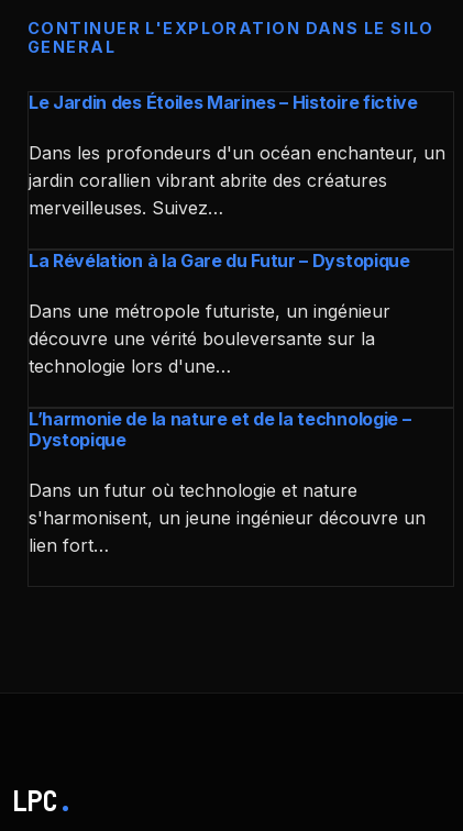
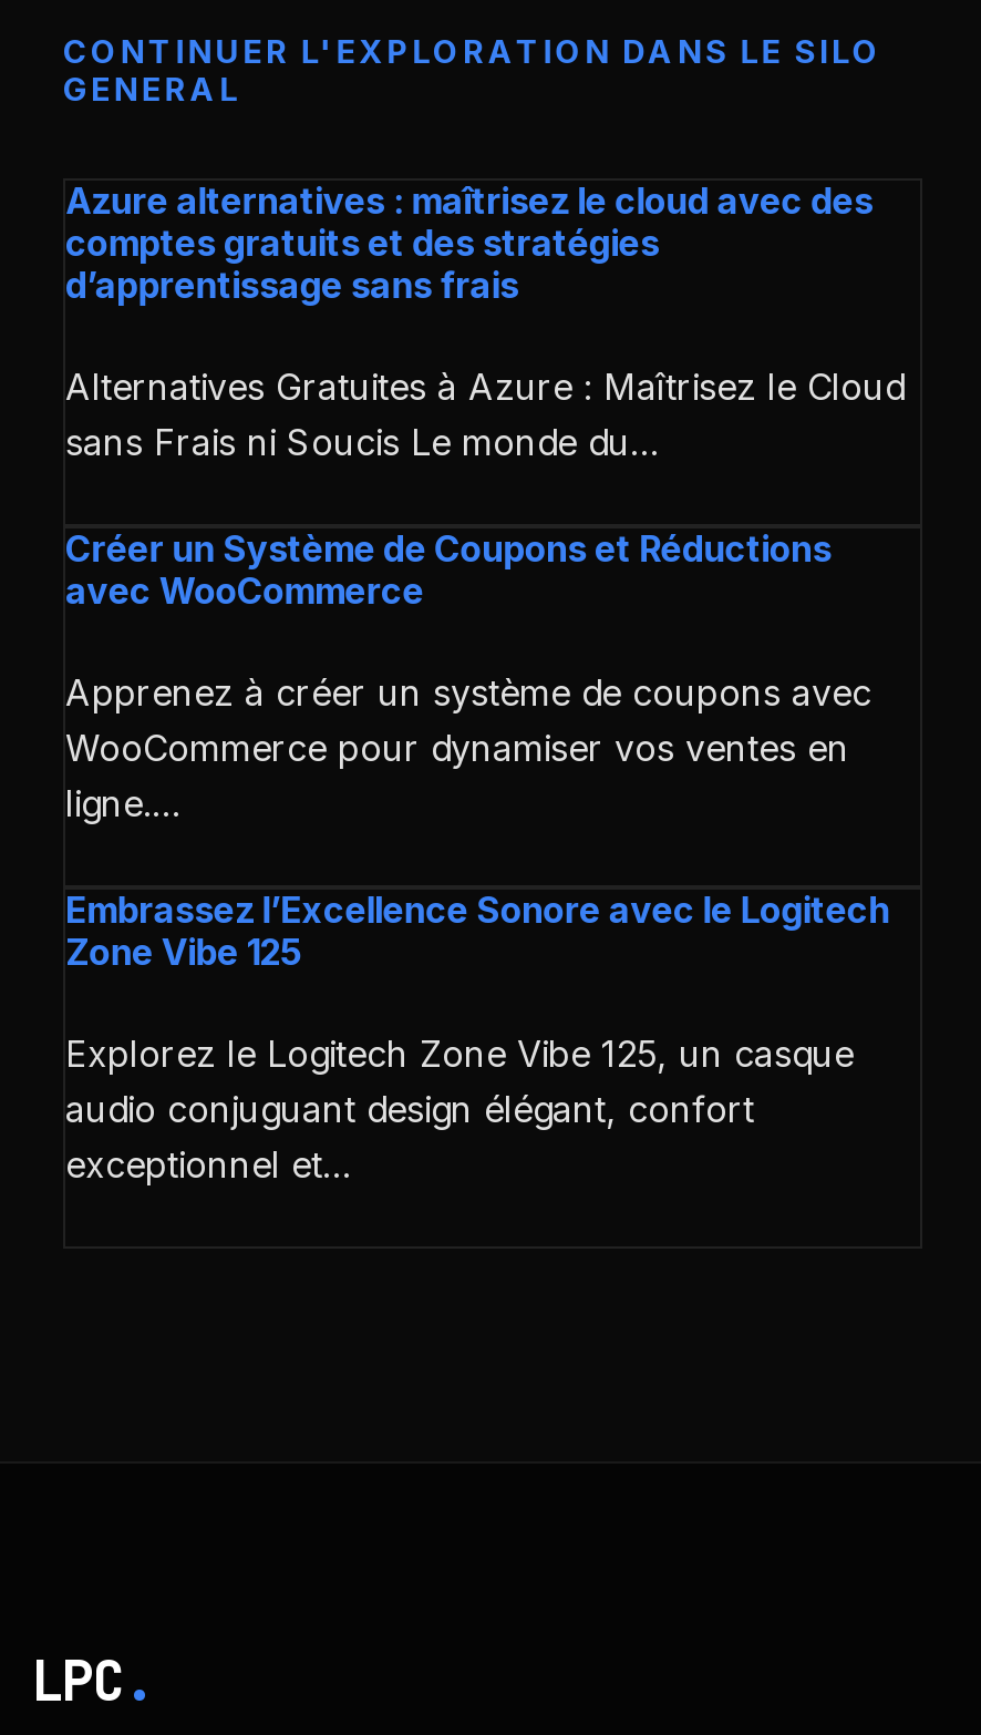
- Le Jardin des Étoiles Marines – Histoire fictive
+ Azure alternatives : maîtrisez le cloud avec des
+ comptes gratuits et des stratégies
+ d’apprentissage sans frais

- Dans les profondeurs d'un océan enchanteur, un
- jardin corallien vibrant abrite des créatures
- merveilleuses. Suivez…
+ Alternatives Gratuites à Azure : Maîtrisez le Cloud
+ sans Frais ni Soucis Le monde du…

- La Révélation à la Gare du Futur – Dystopique
+ Créer un Système de Coupons et Réductions
+ avec WooCommerce

- Dans une métropole futuriste, un ingénieur
- découvre une vérité bouleversante sur la
- technologie lors d'une…
+ Apprenez à créer un système de coupons avec
+ WooCommerce pour dynamiser vos ventes en
+ ligne.…

- L’harmonie de la nature et de la technologie –
- Dystopique
+ Embrassez l’Excellence Sonore avec le Logitech
+ Zone Vibe 125

- Dans un futur où technologie et nature
- s'harmonisent, un jeune ingénieur découvre un
- lien fort…
+ Explorez le Logitech Zone Vibe 125, un casque
+ audio conjuguant design élégant, confort
+ exceptionnel et…
